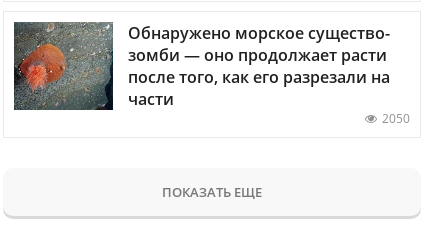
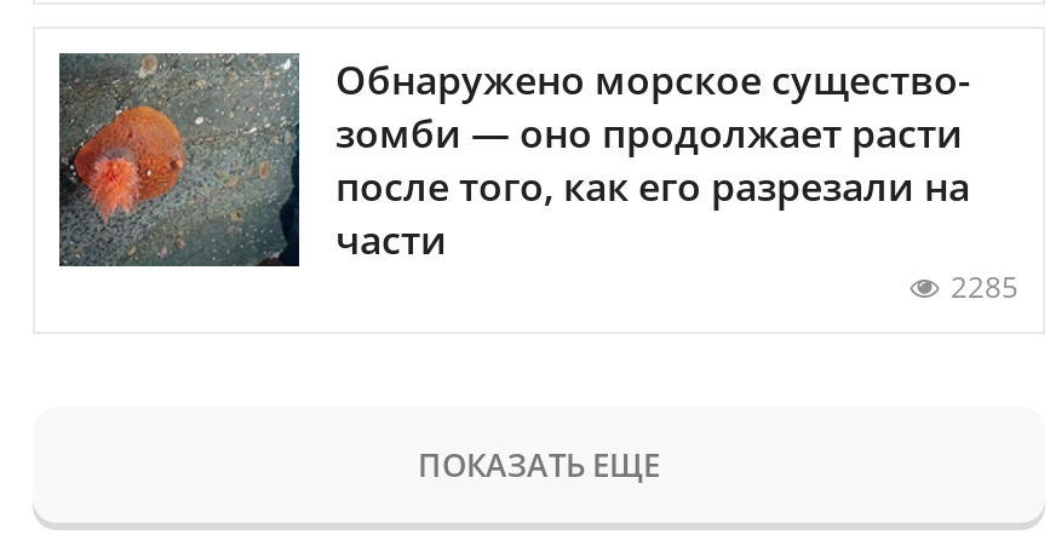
- 2050
+ 2285
